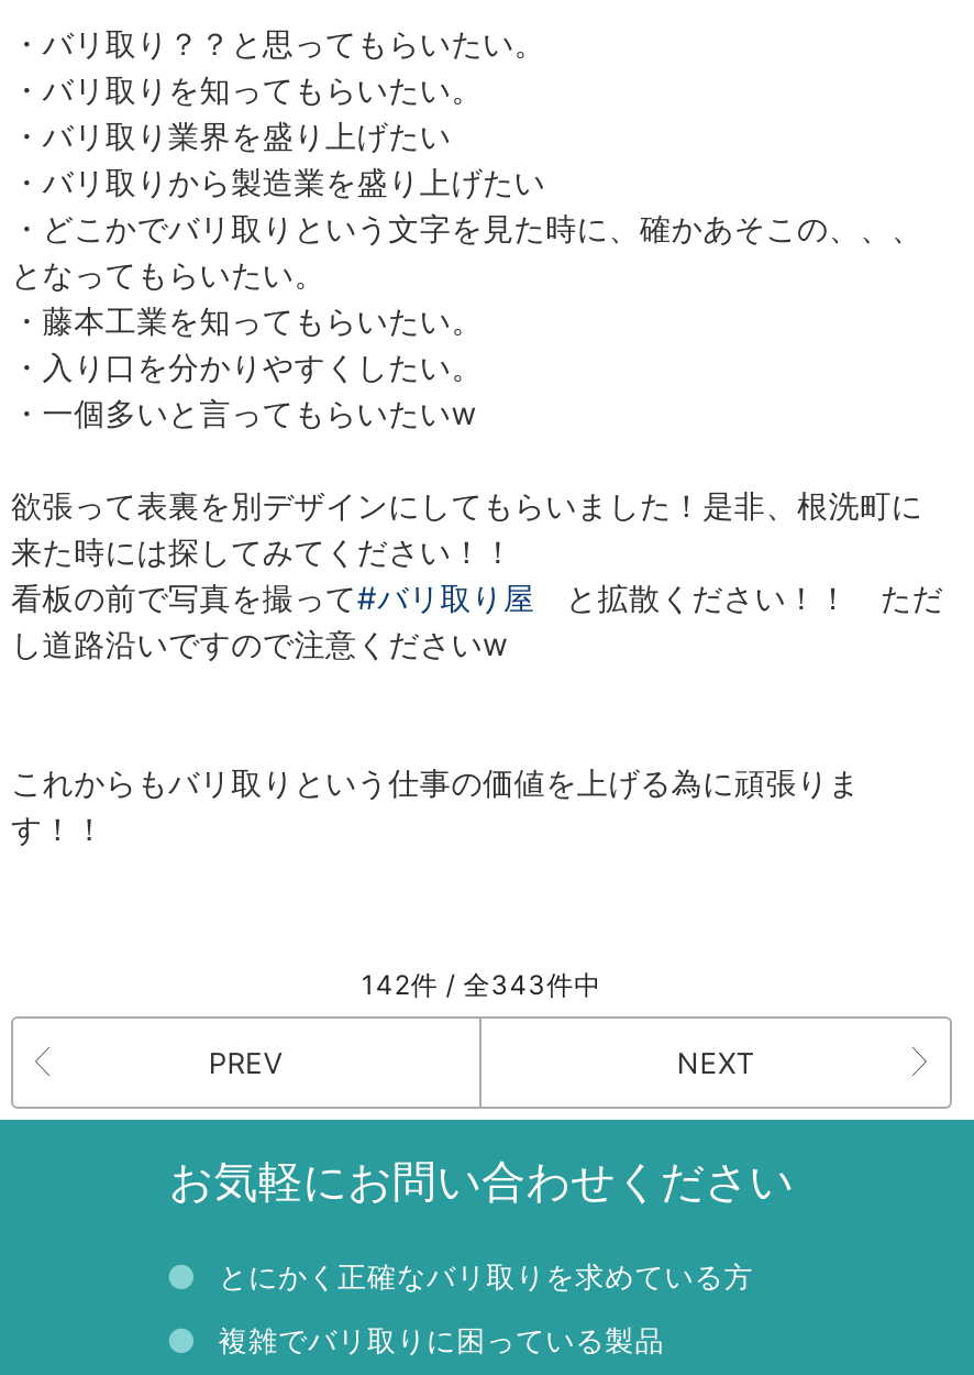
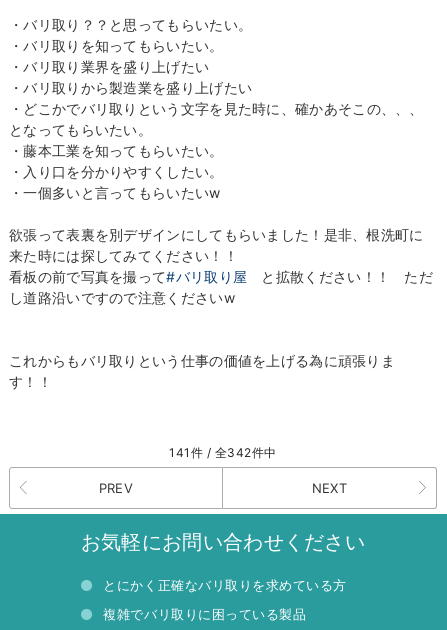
- 142件 / 全343件中
+ 141件 / 全342件中
